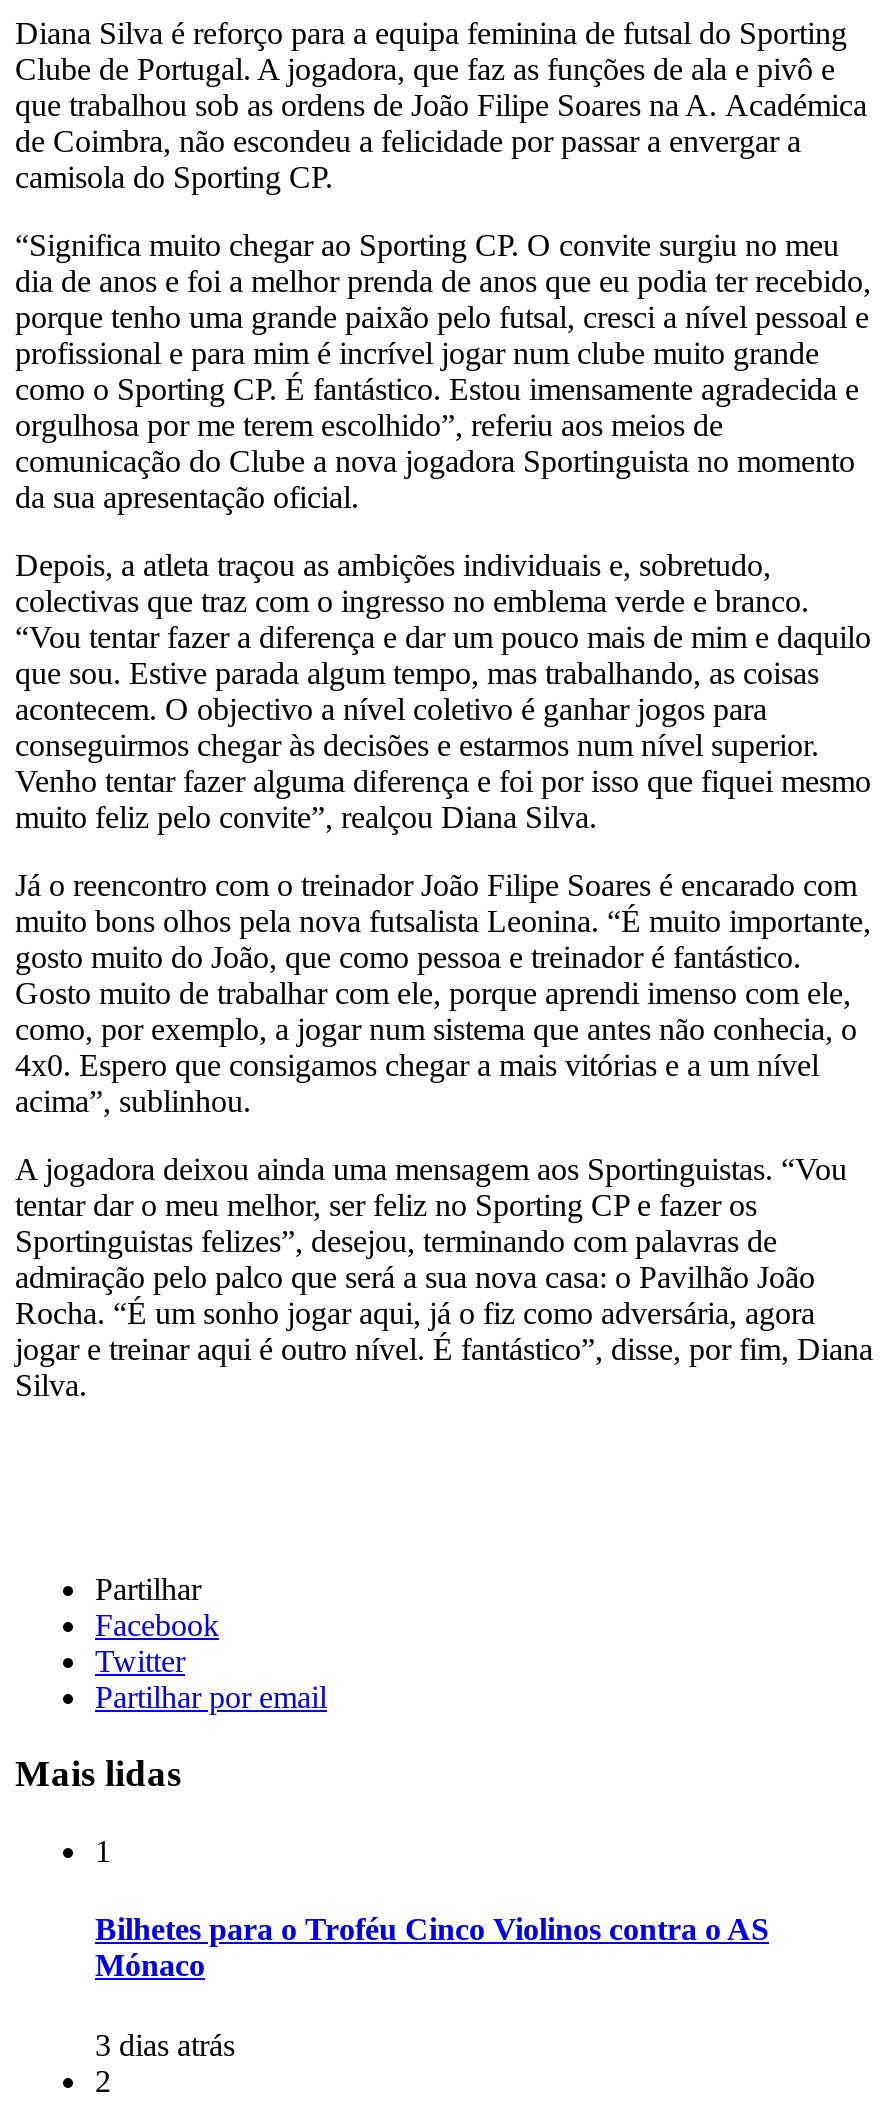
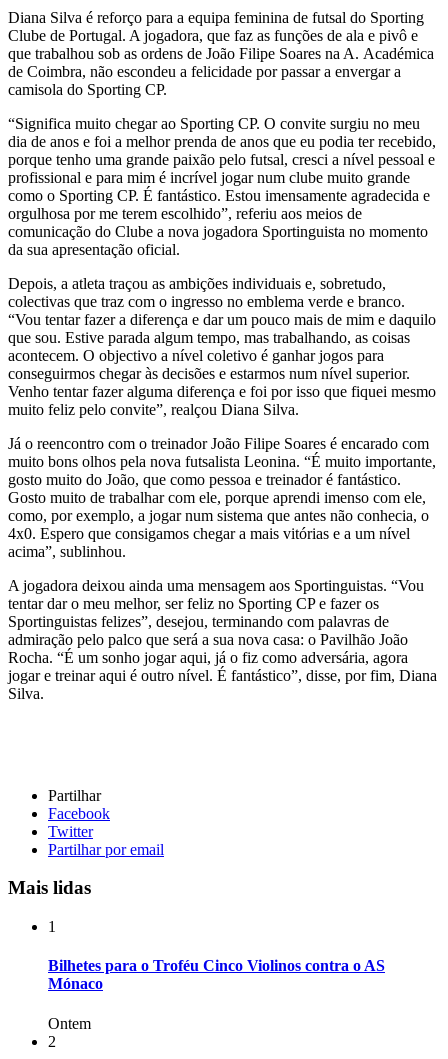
- 3 dias atrás
+ Ontem
